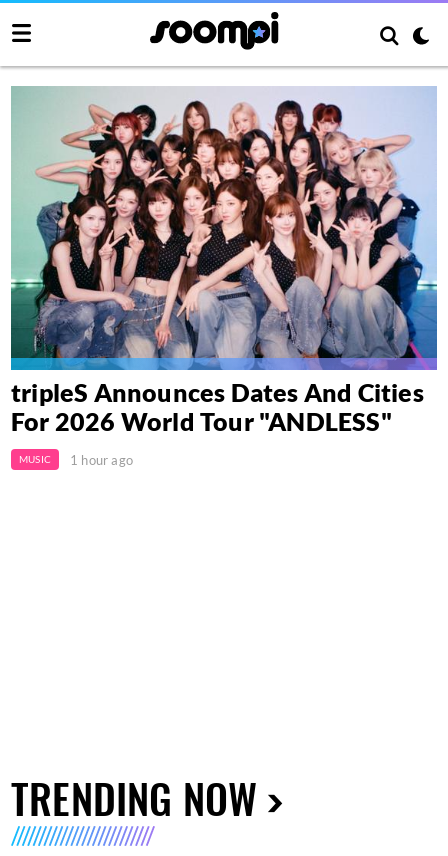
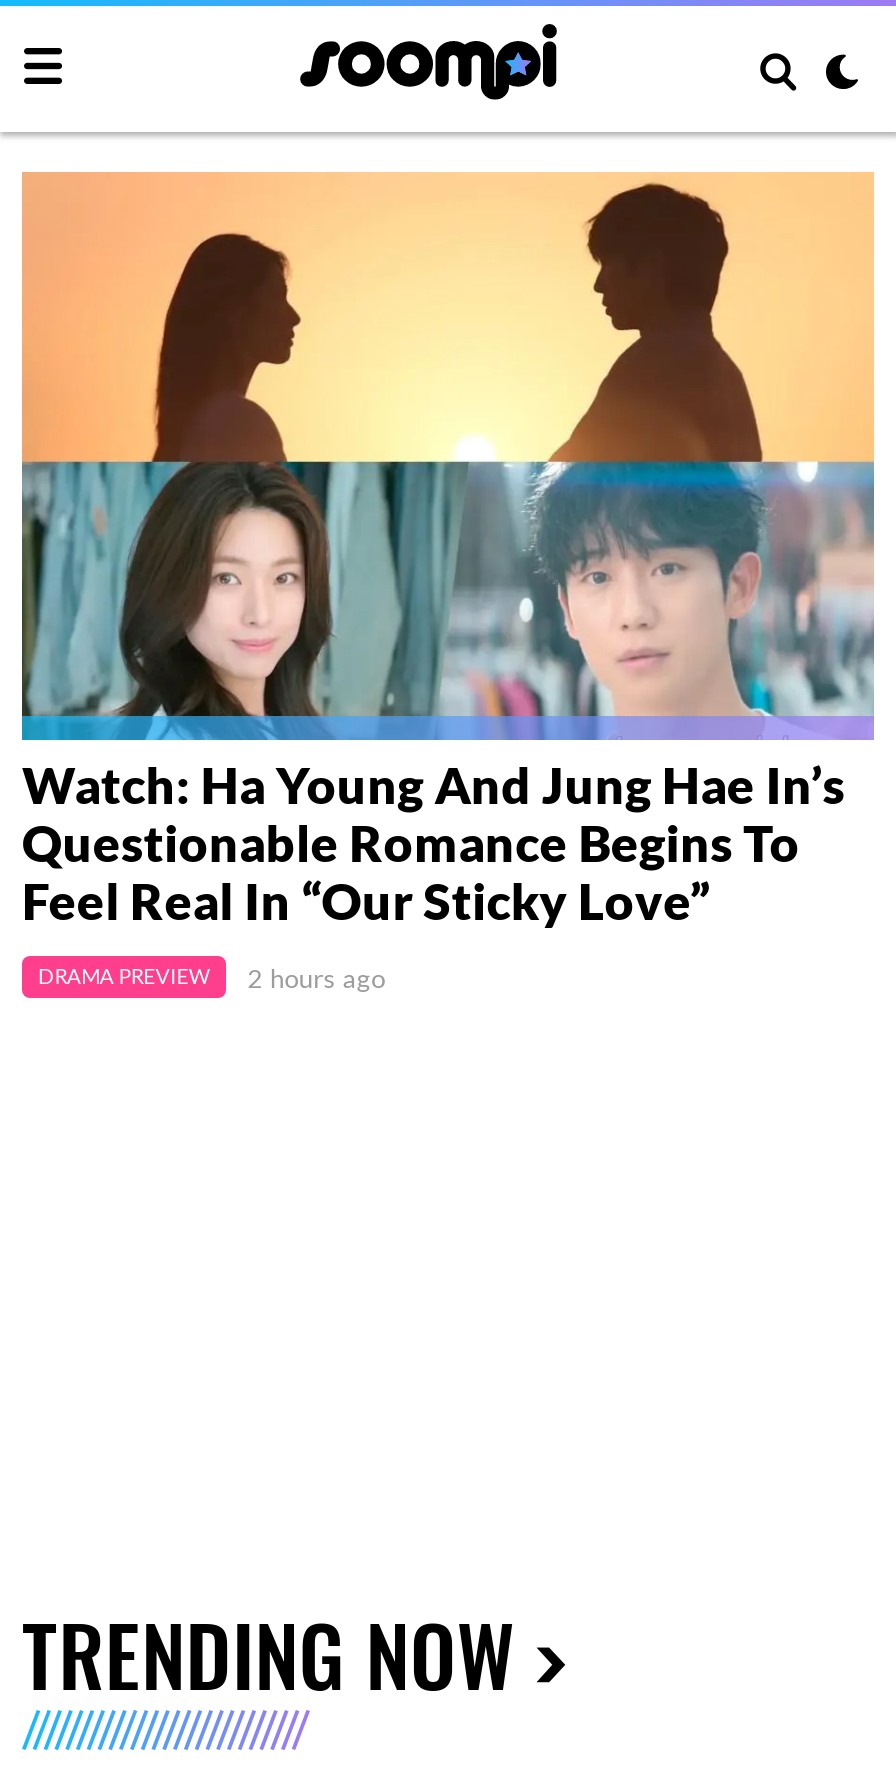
- [image]
- tripleS Announces Dates And Cities
- For 2026 World Tour "ANDLESS"
+ [image]
+ Watch: Ha Young And Jung Hae In’s
+ Questionable Romance Begins To
+ Feel Real In “Our Sticky Love”

- MUSIC
- 1 hour ago
+ DRAMA PREVIEW
+ 2 hours ago
